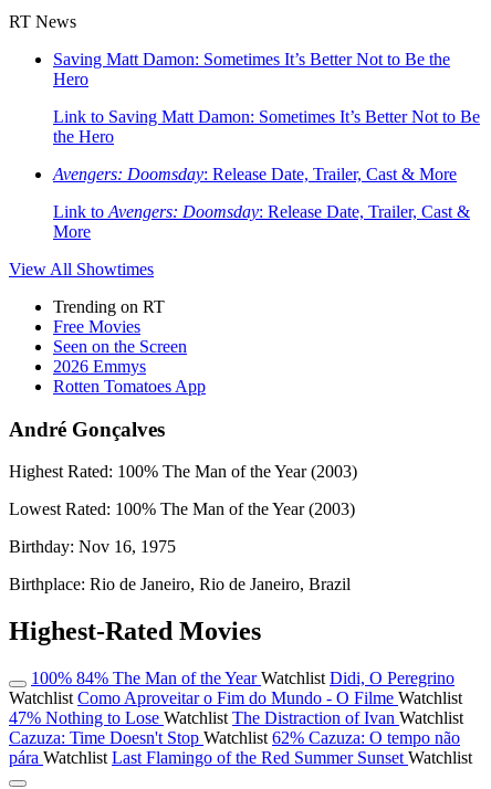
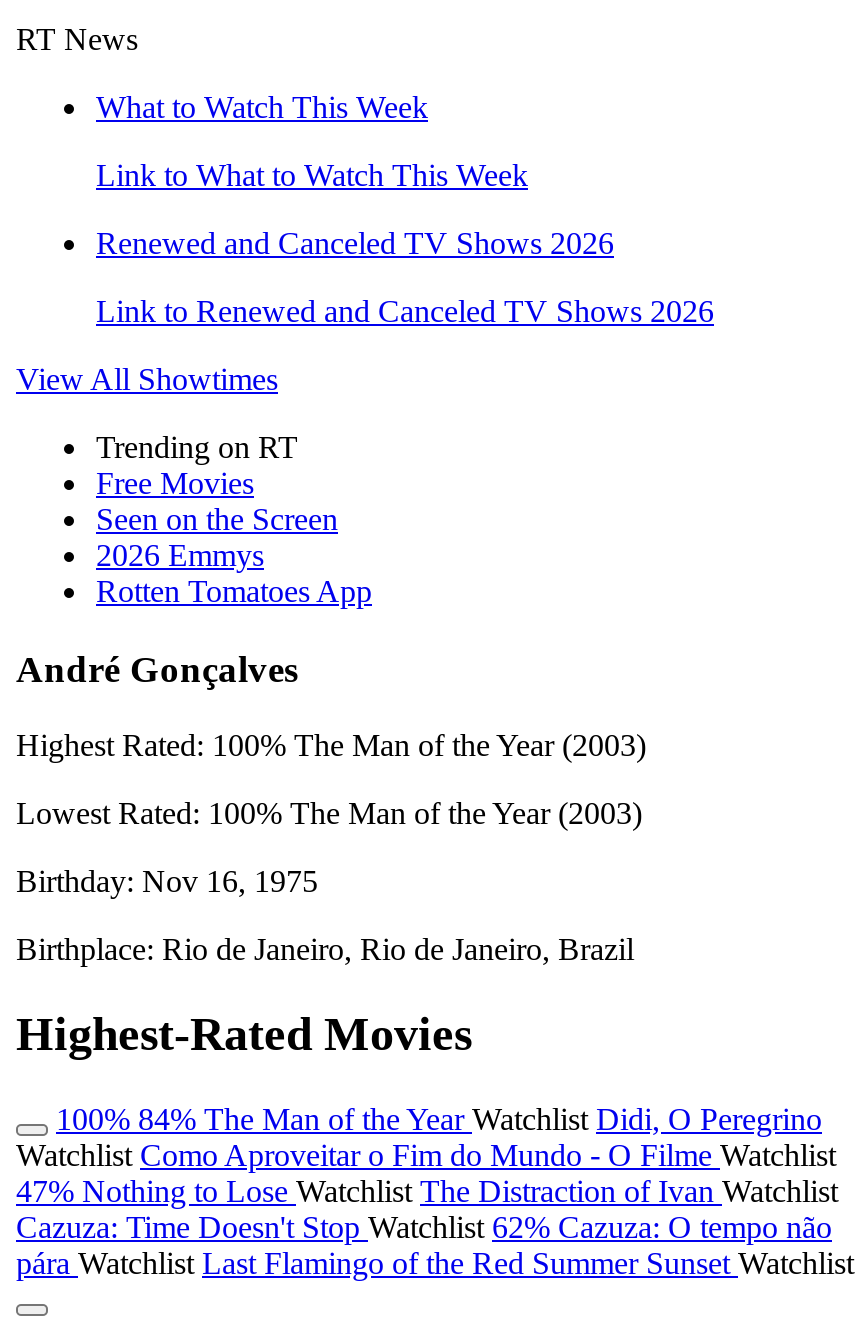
- Saving Matt Damon: Sometimes It’s Better Not to Be the
- Hero
+ What to Watch This Week

- Link to Saving Matt Damon: Sometimes It’s Better Not to Be
- the Hero
+ Link to What to Watch This Week

- Avengers: Doomsday: Release Date, Trailer, Cast & More
+ Renewed and Canceled TV Shows 2026

- Link to Avengers: Doomsday: Release Date, Trailer, Cast &
- More
+ Link to Renewed and Canceled TV Shows 2026
